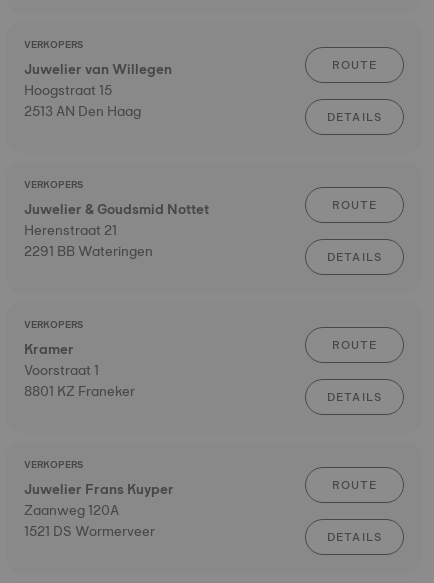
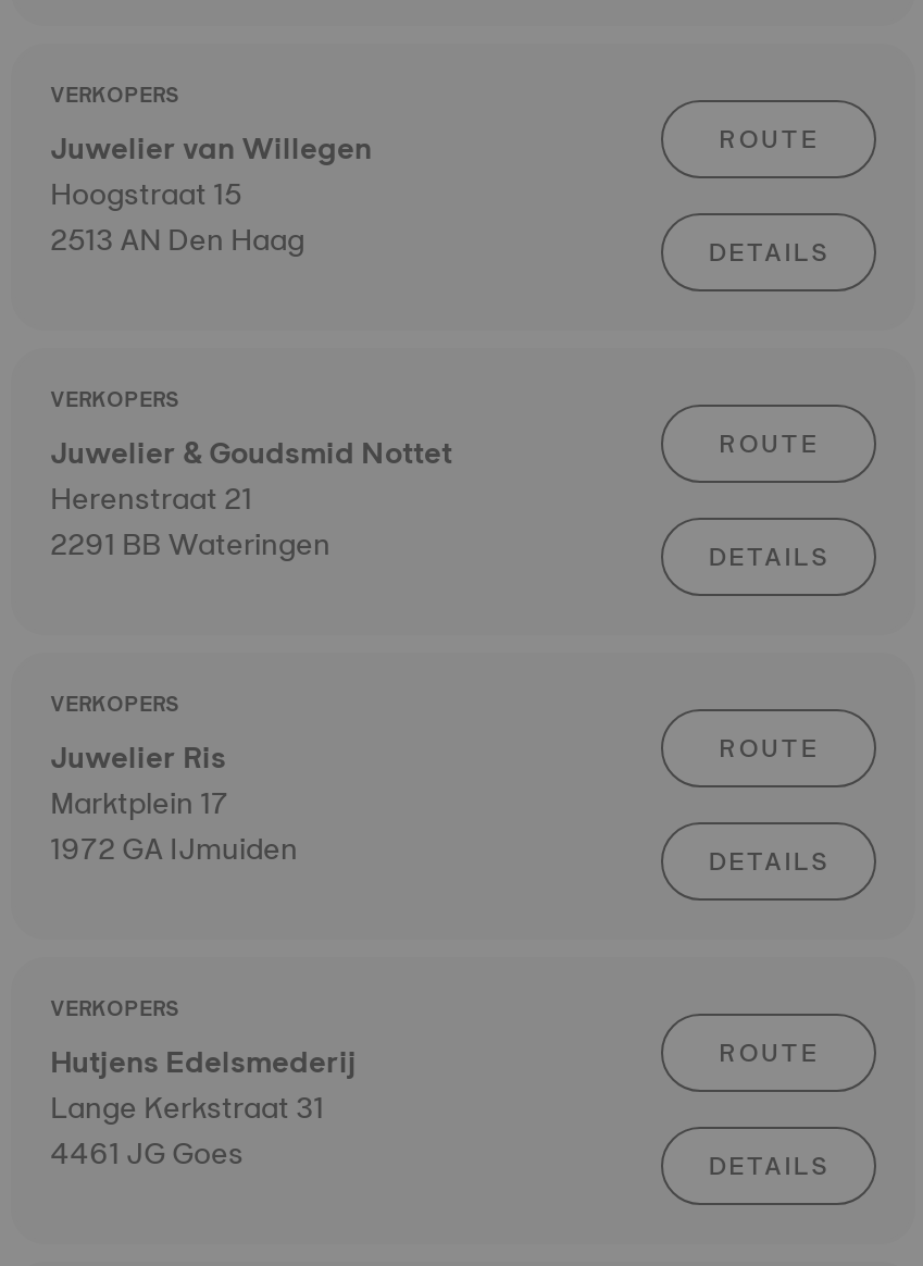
- Kramer
- Voorstraat 1
- 8801 KZ Franeker
+ Juwelier Ris
+ Marktplein 17
+ 1972 GA IJmuiden

- Juwelier Frans Kuyper
- Zaanweg 120A
- 1521 DS Wormerveer
+ Hutjens Edelsmederij
+ Lange Kerkstraat 31
+ 4461 JG Goes
